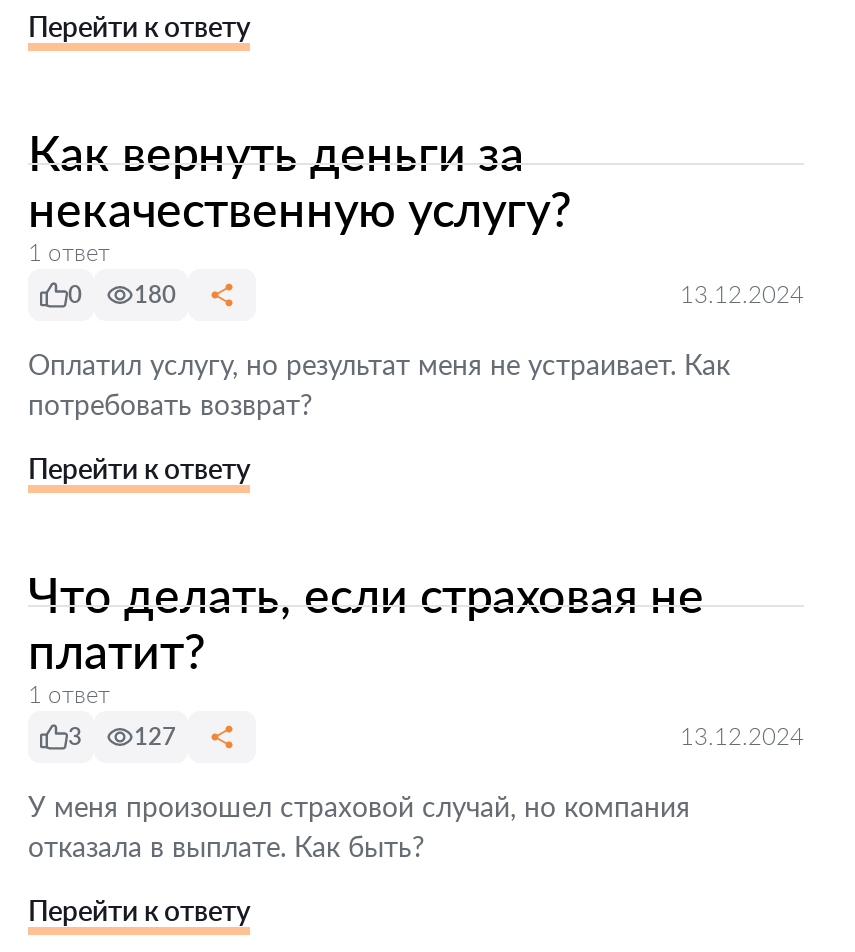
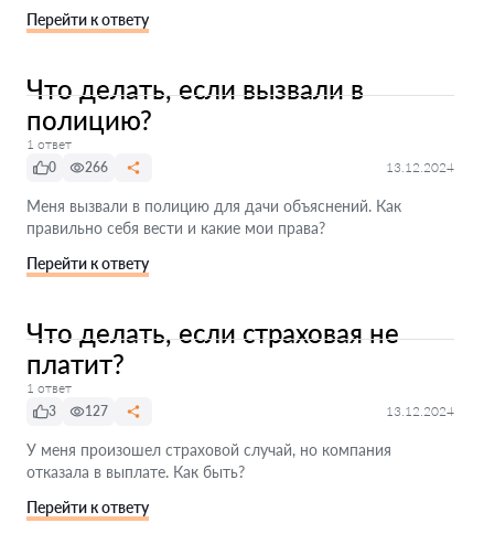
- Как вернуть деньги за
- некачественную услугу?
+ Что делать, если вызвали в
+ полицию?

- 0 180
+ 0 266

- Оплатил услугу, но результат меня не устраивает. Как
- потребовать возврат?
+ Меня вызвали в полицию для дачи объяснений. Как
+ правильно себя вести и какие мои права?
